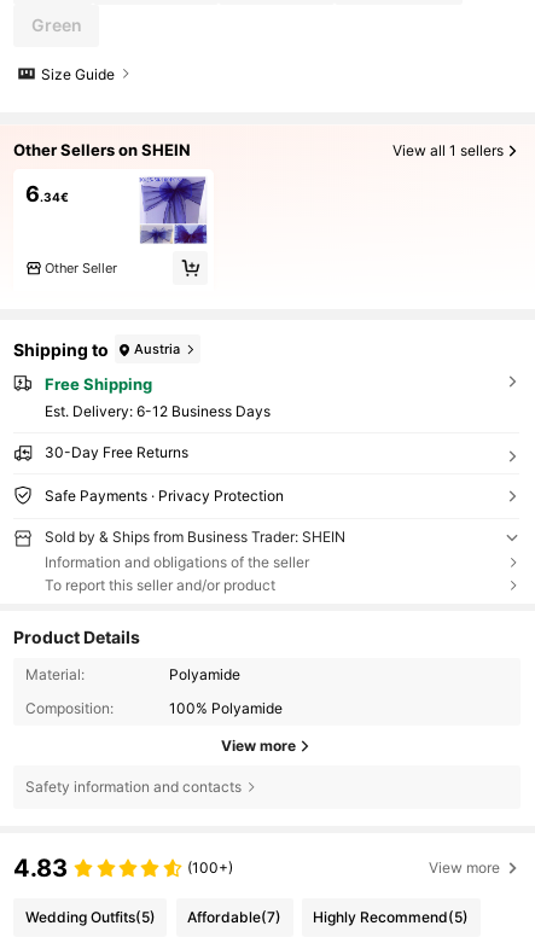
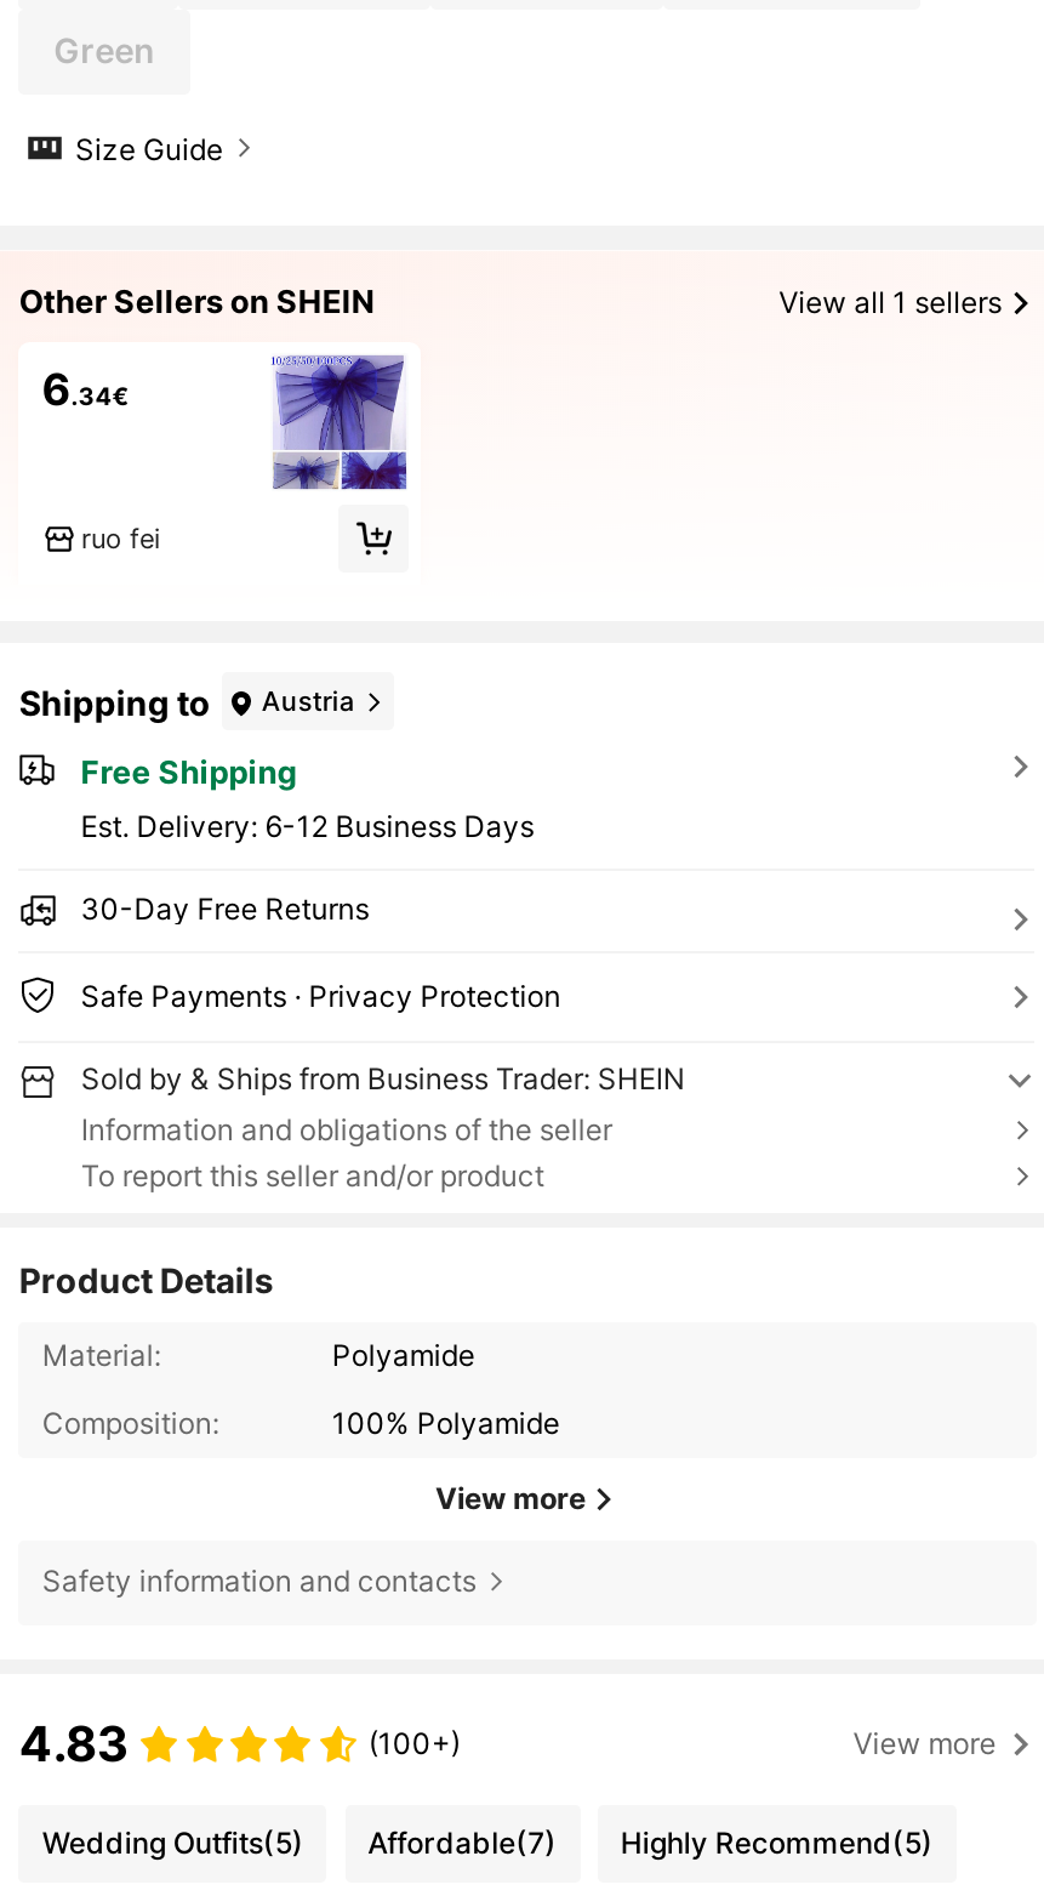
- Other Seller
+ ruo fei
